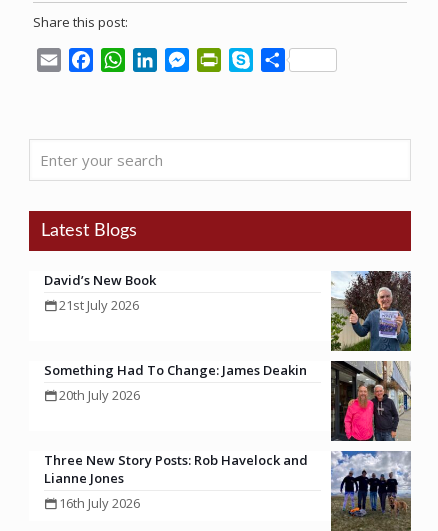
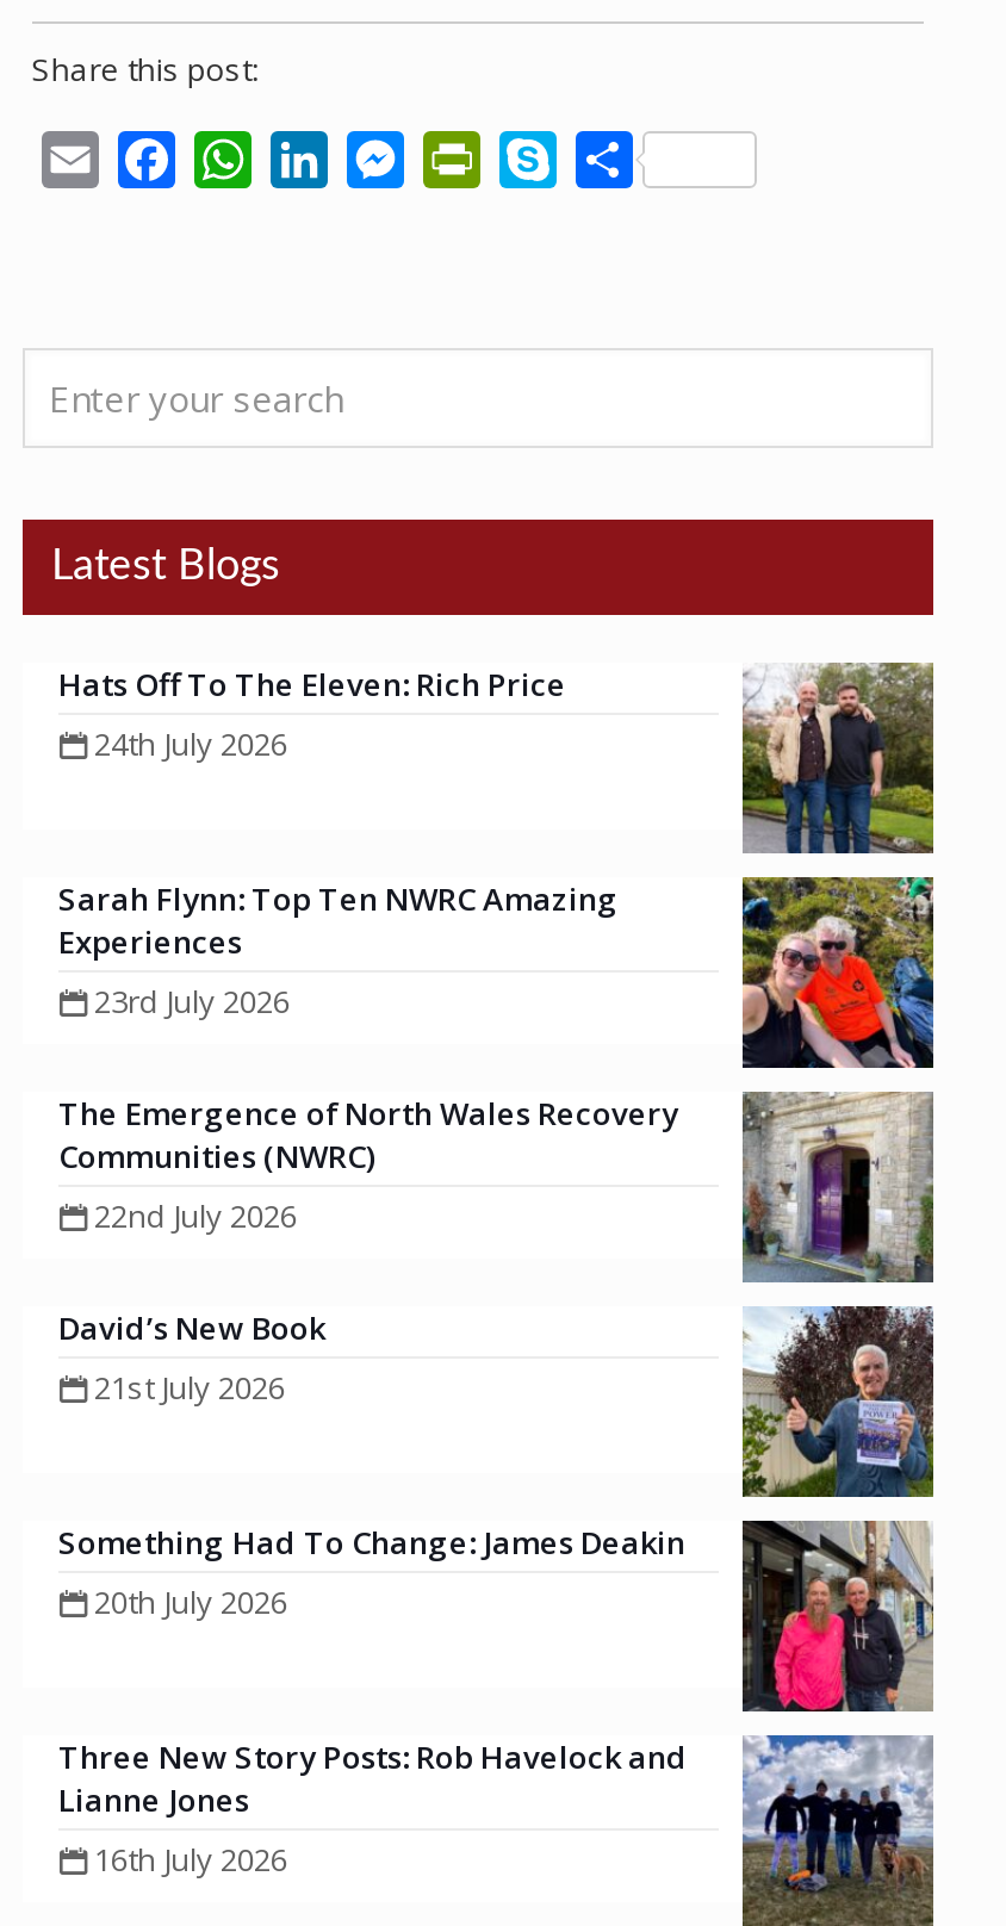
+ Hats Off To The Eleven: Rich Price
+ 24th July 2026

+ [image]
+ Sarah Flynn: Top Ten NWRC Amazing
+ Experiences
+ 23rd July 2026
+ The Emergence of North Wales Recovery
+ Communities (NWRC)
+ 22nd July 2026

+ [image]

+ [image]
